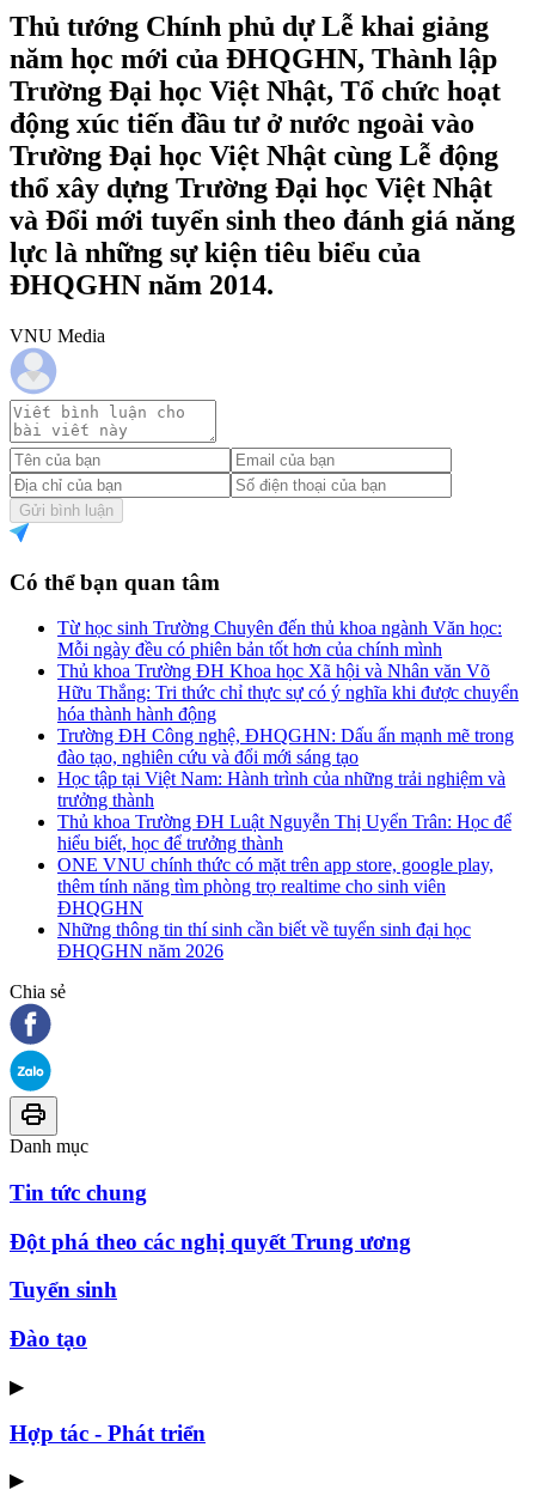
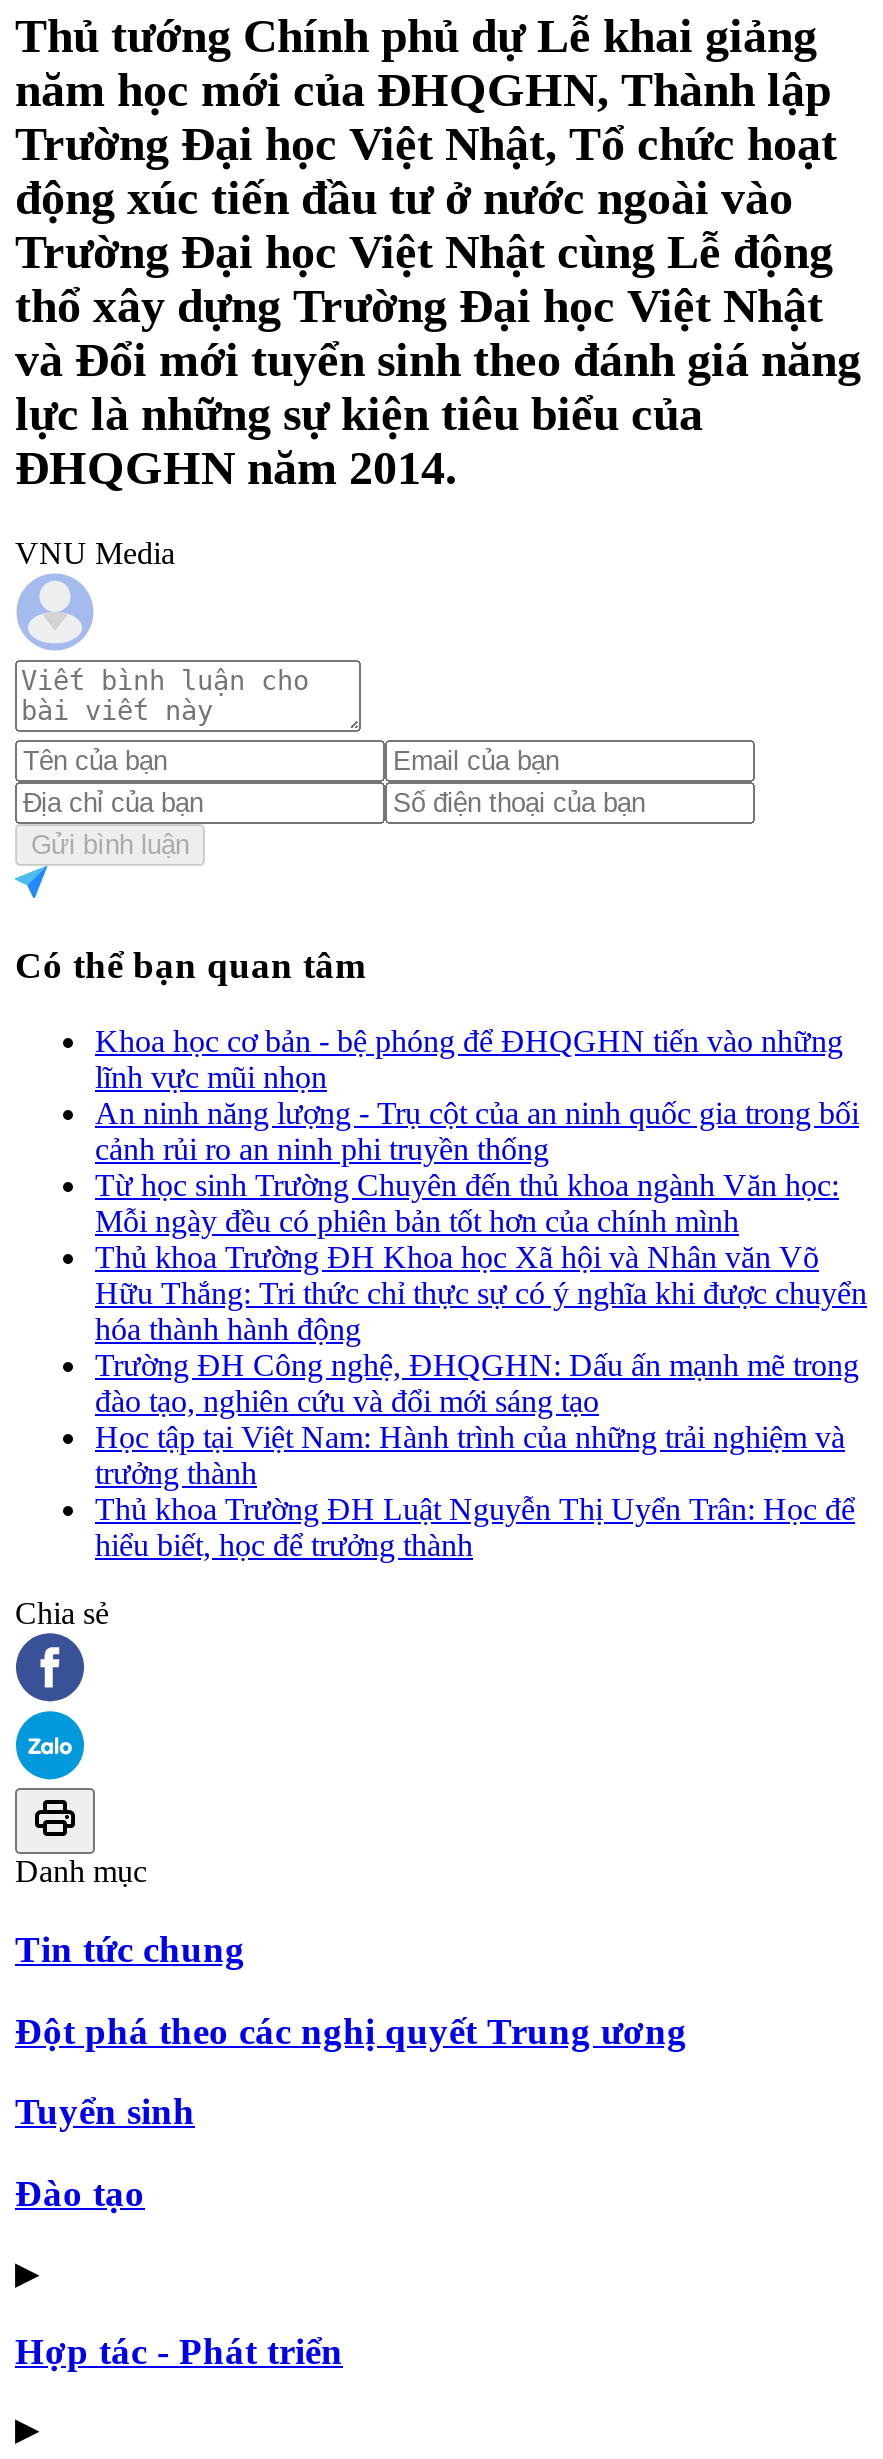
+ Khoa học cơ bản - bệ phóng để ĐHQGHN tiến vào những
+ lĩnh vực mũi nhọn
+ An ninh năng lượng - Trụ cột của an ninh quốc gia trong bối
+ cảnh rủi ro an ninh phi truyền thống

moved down: Từ học sinh Trường Chuyên đến thủ khoa ngành Văn học: | Mỗi ngày đều có phiên bản tốt hơn của chính mình | Thủ khoa Trường ĐH Khoa học Xã hội và Nhân văn Võ | ... | Thủ khoa Trường ĐH Luật Nguyễn Thị Uyển Trân: Học để | hiểu biết, học để trưởng thành

- ONE VNU chính thức có mặt trên app store, google play,
- thêm tính năng tìm phòng trọ realtime cho sinh viên
- ĐHQGHN
- Những thông tin thí sinh cần biết về tuyển sinh đại học
- ĐHQGHN năm 2026
